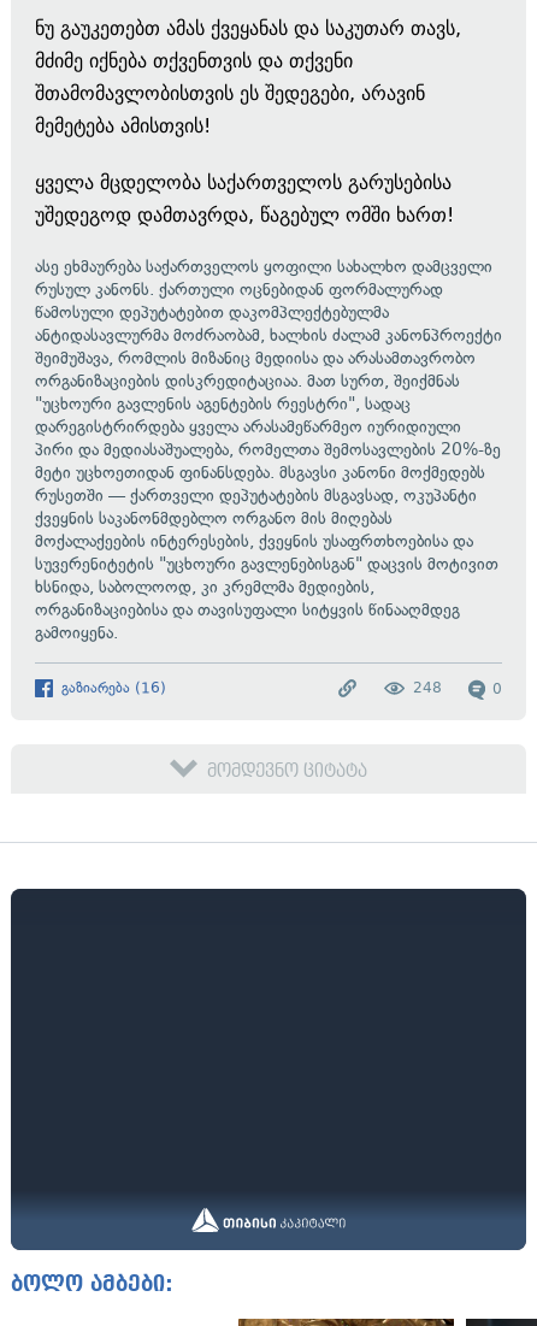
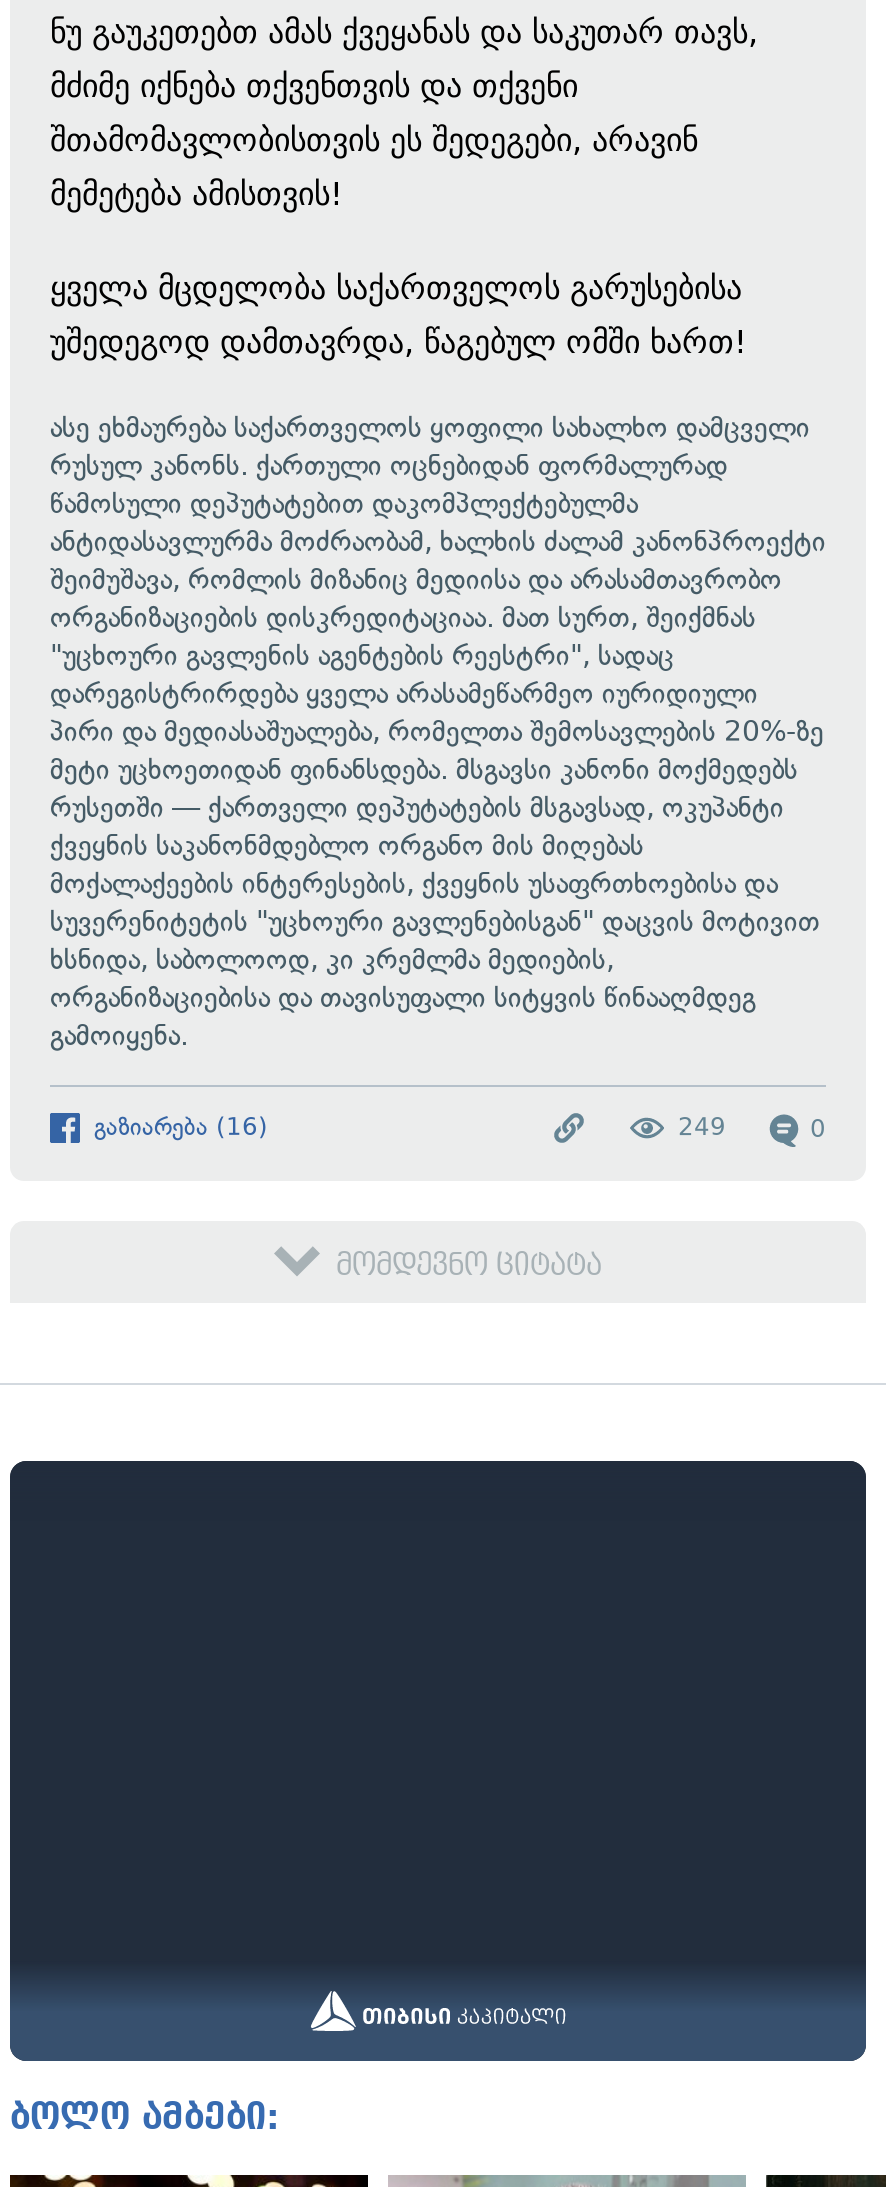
- 248
+ 249
